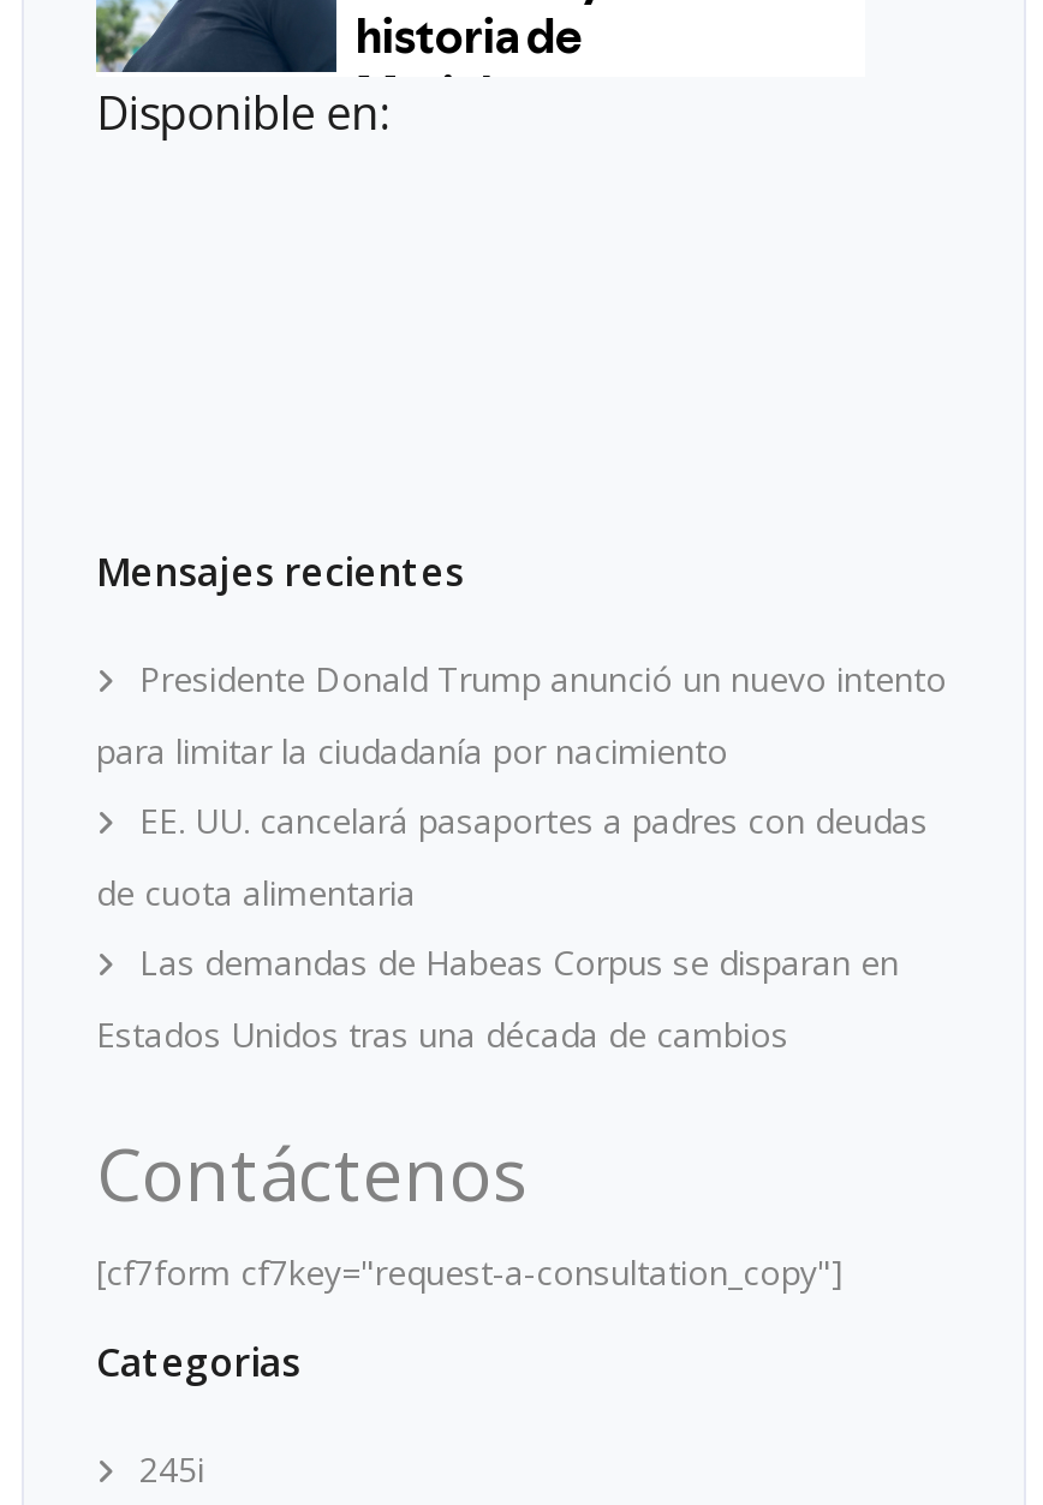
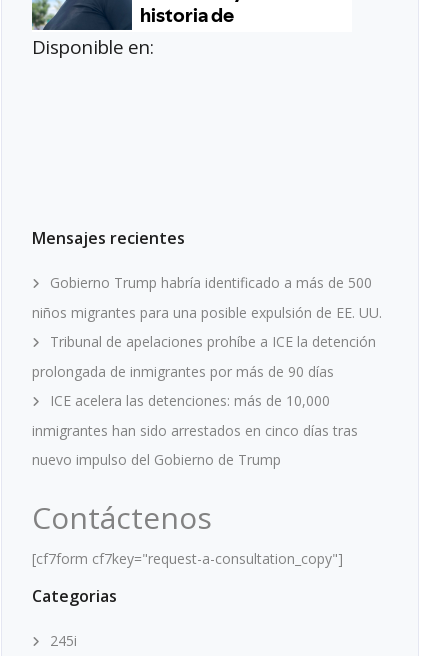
- Presidente Donald Trump anunció un nuevo intento
- para limitar la ciudadanía por nacimiento
- EE. UU. cancelará pasaportes a padres con deudas
- de cuota alimentaria
- Las demandas de Habeas Corpus se disparan en
- Estados Unidos tras una década de cambios
+ Gobierno Trump habría identificado a más de 500
+ niños migrantes para una posible expulsión de EE. UU.
+ Tribunal de apelaciones prohíbe a ICE la detención
+ prolongada de inmigrantes por más de 90 días
+ ICE acelera las detenciones: más de 10,000
+ inmigrantes han sido arrestados en cinco días tras
+ nuevo impulso del Gobierno de Trump
